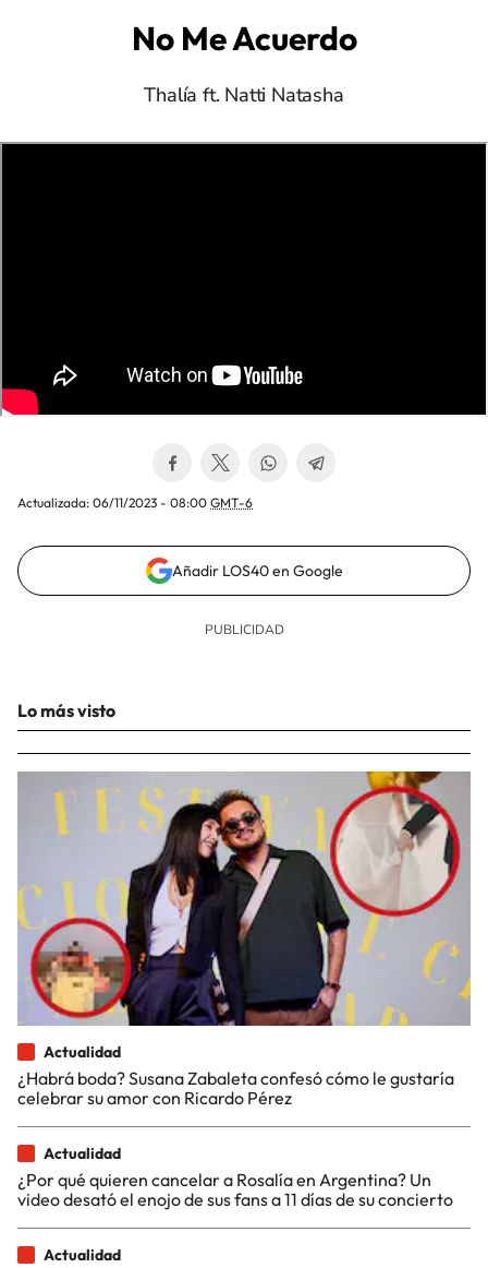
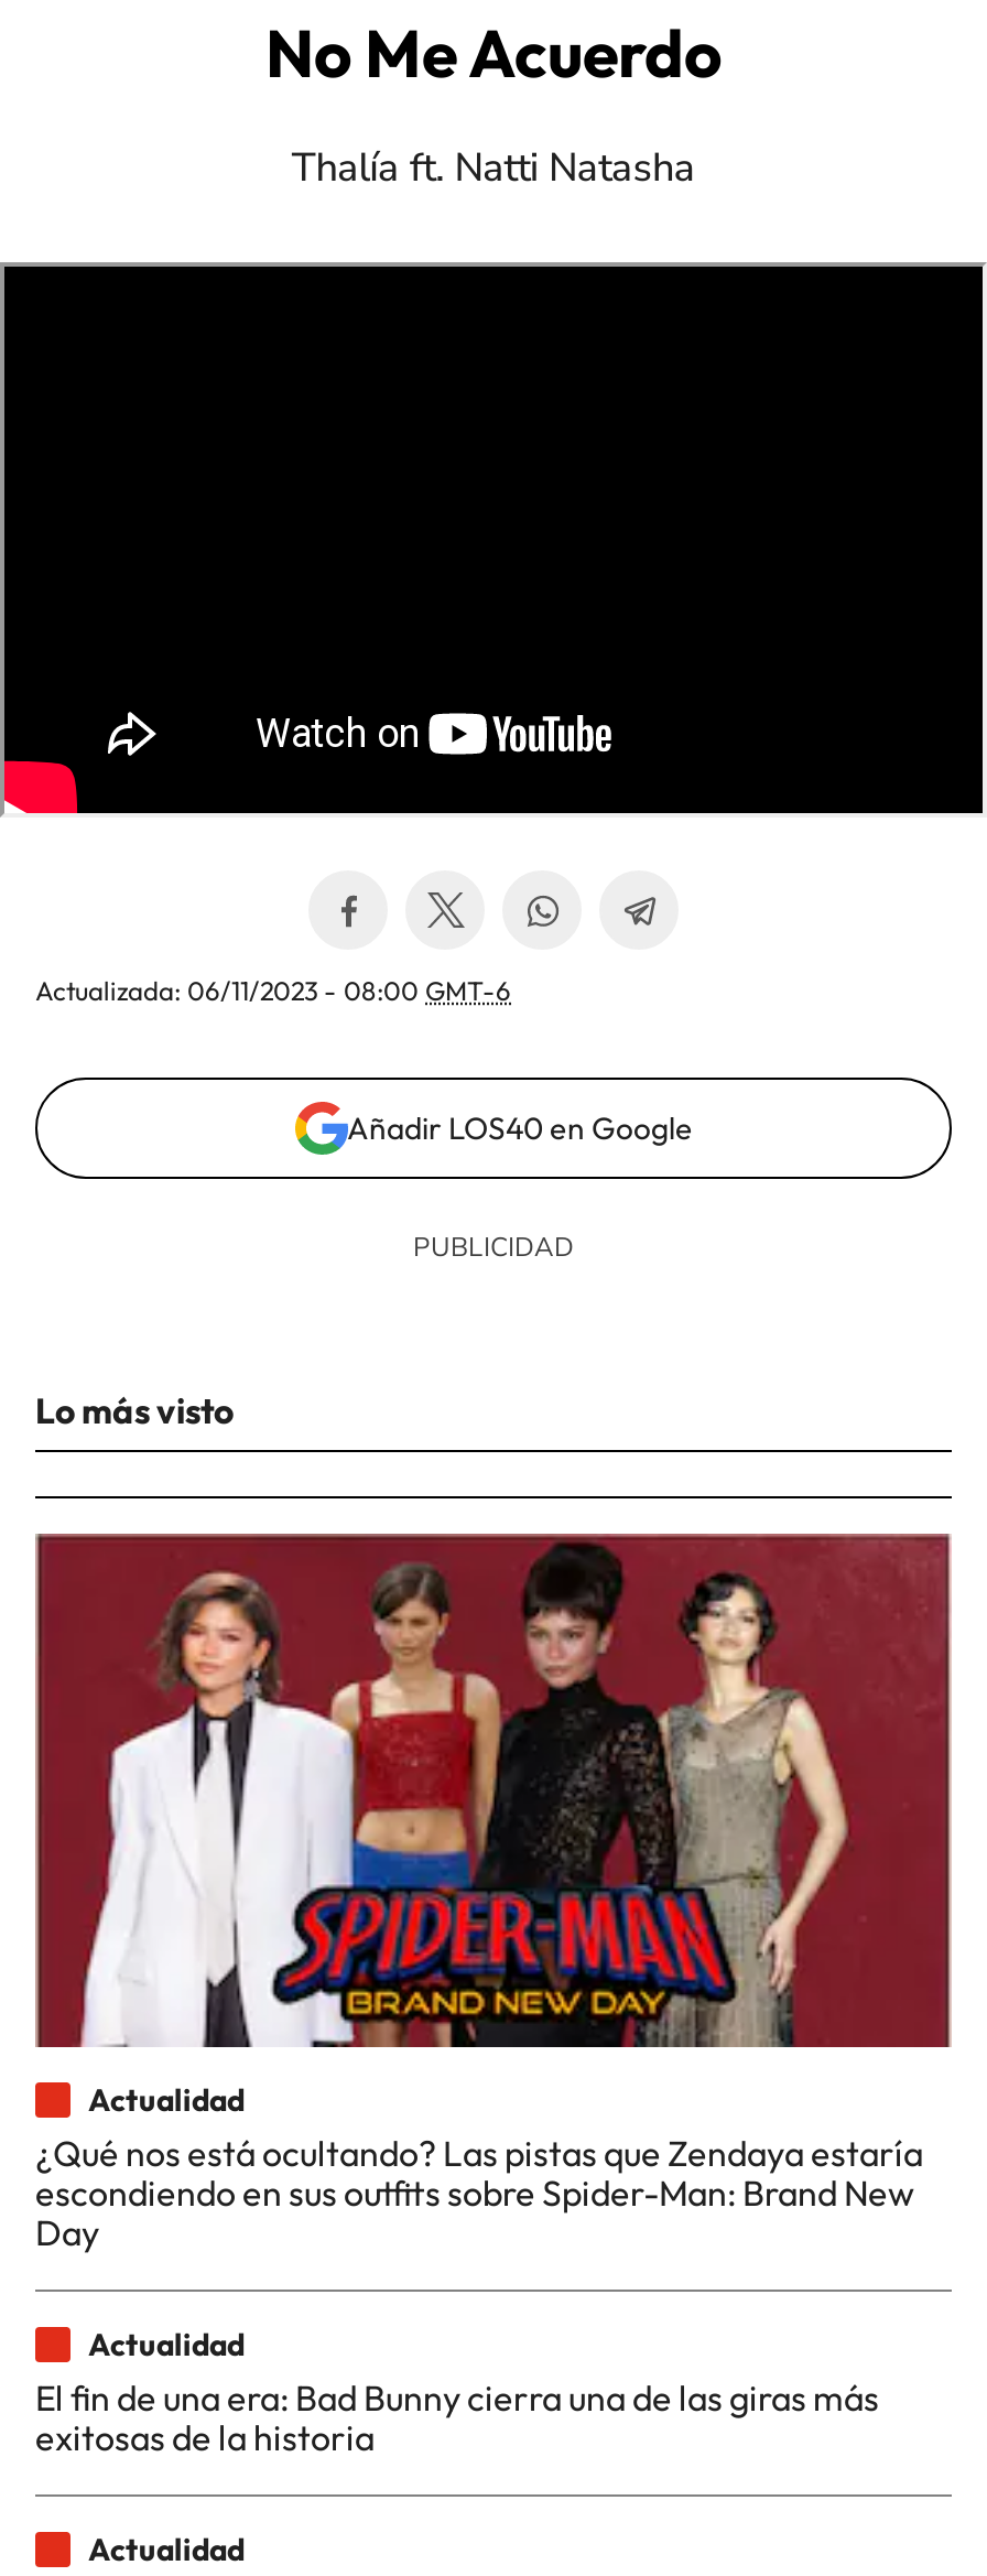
- [image]
- ¿Habrá boda? Susana Zabaleta confesó cómo le gustaría
- celebrar su amor con Ricardo Pérez
+ [image]
+ ¿Qué nos está ocultando? Las pistas que Zendaya estaría
+ escondiendo en sus outfits sobre Spider-Man: Brand New
+ Day

- ¿Por qué quieren cancelar a Rosalía en Argentina? Un
- video desató el enojo de sus fans a 11 días de su concierto
+ El fin de una era: Bad Bunny cierra una de las giras más
+ exitosas de la historia
